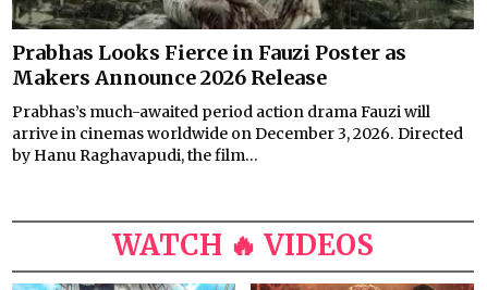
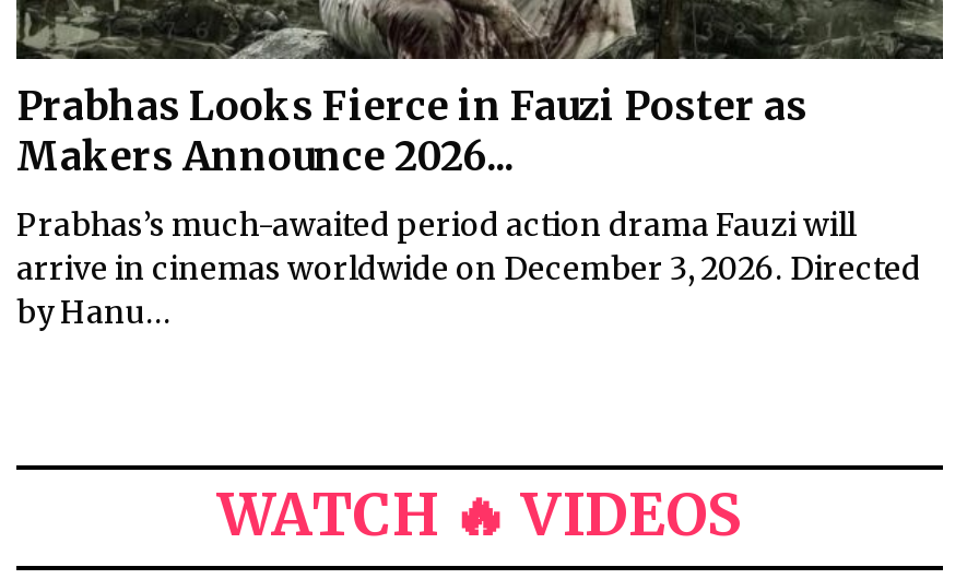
- Makers Announce 2026 Release
+ Makers Announce 2026...

- by Hanu Raghavapudi, the film...
+ by Hanu...
